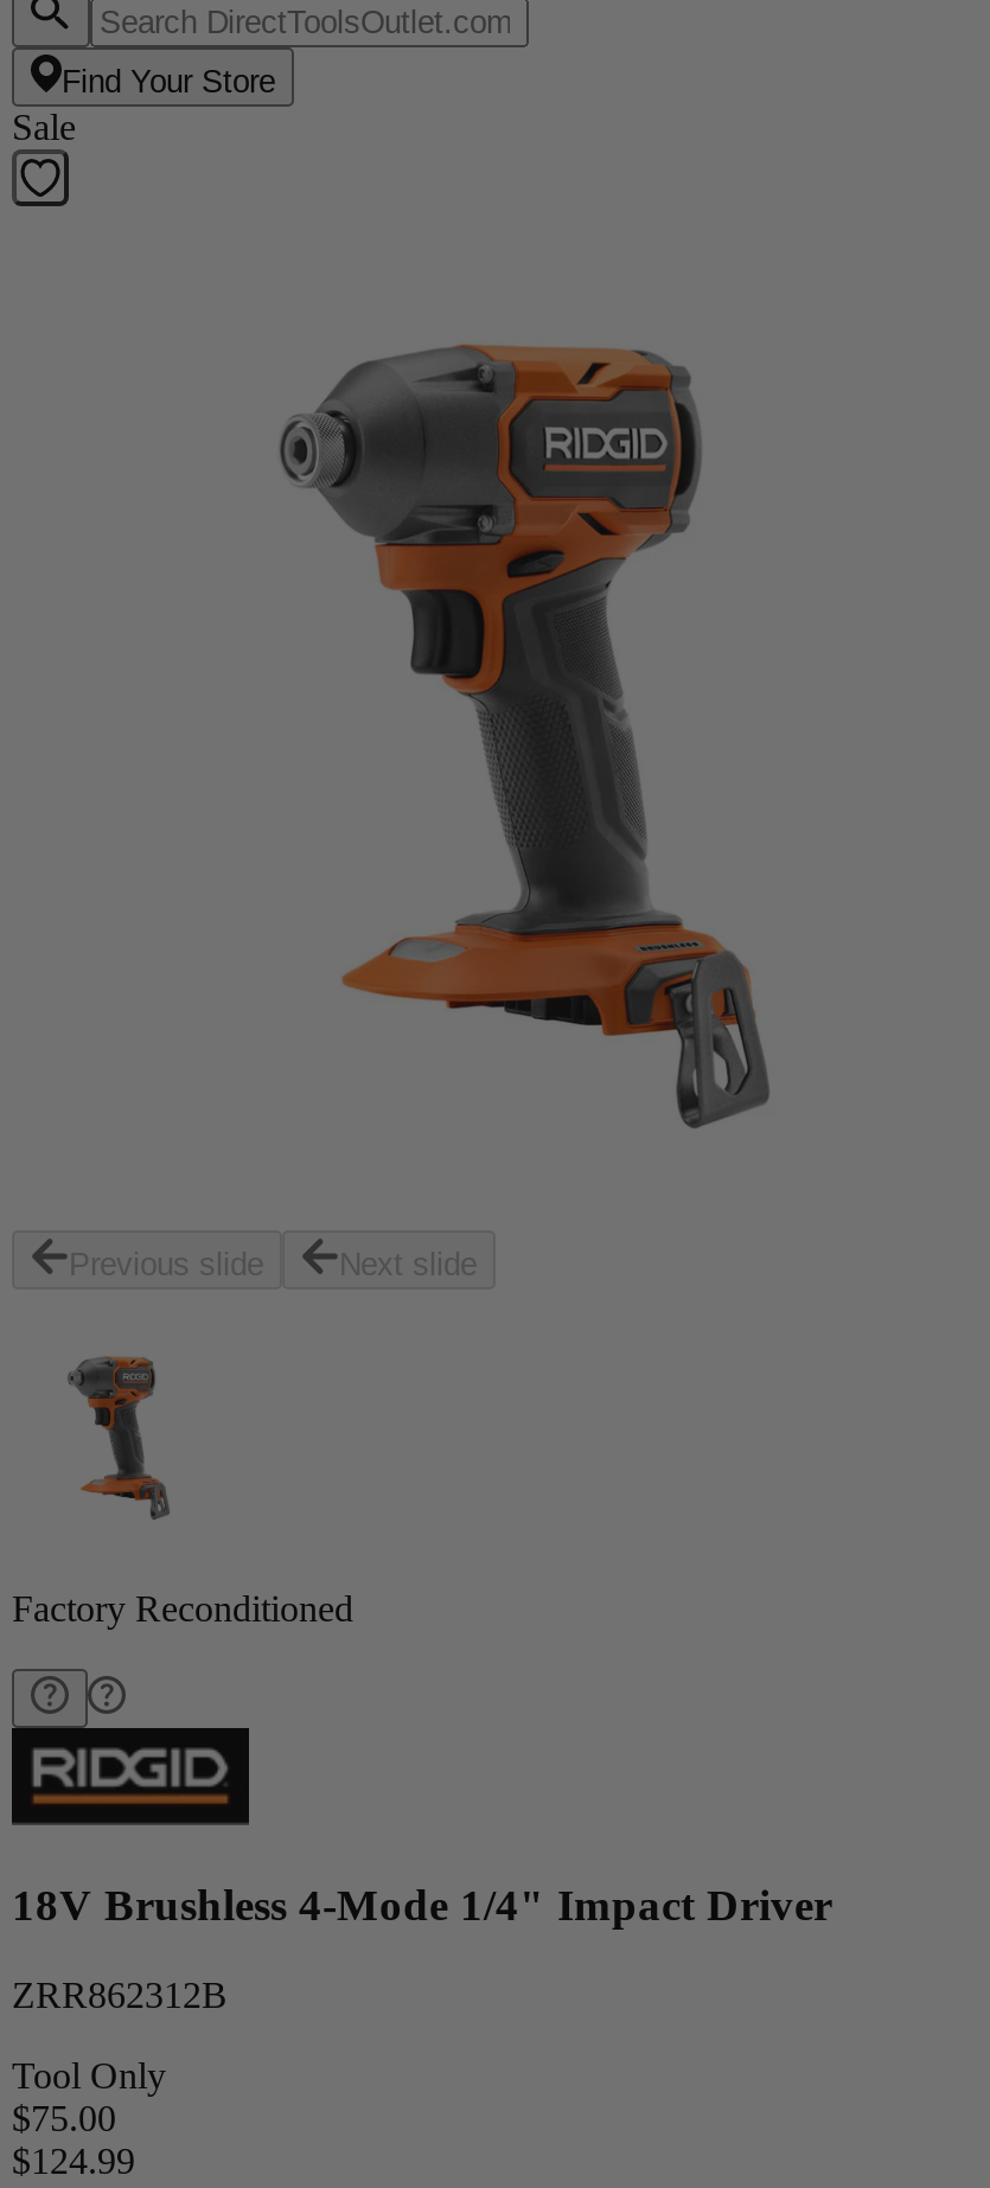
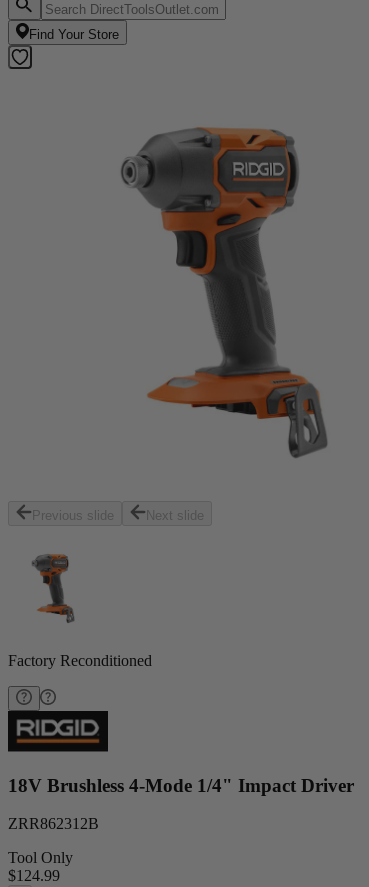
- Sale

- $75.00
